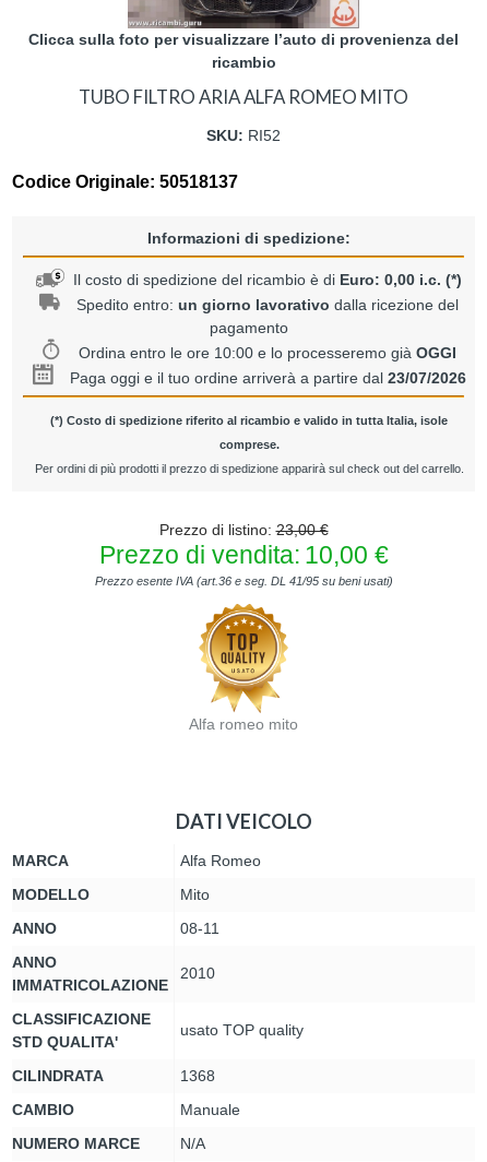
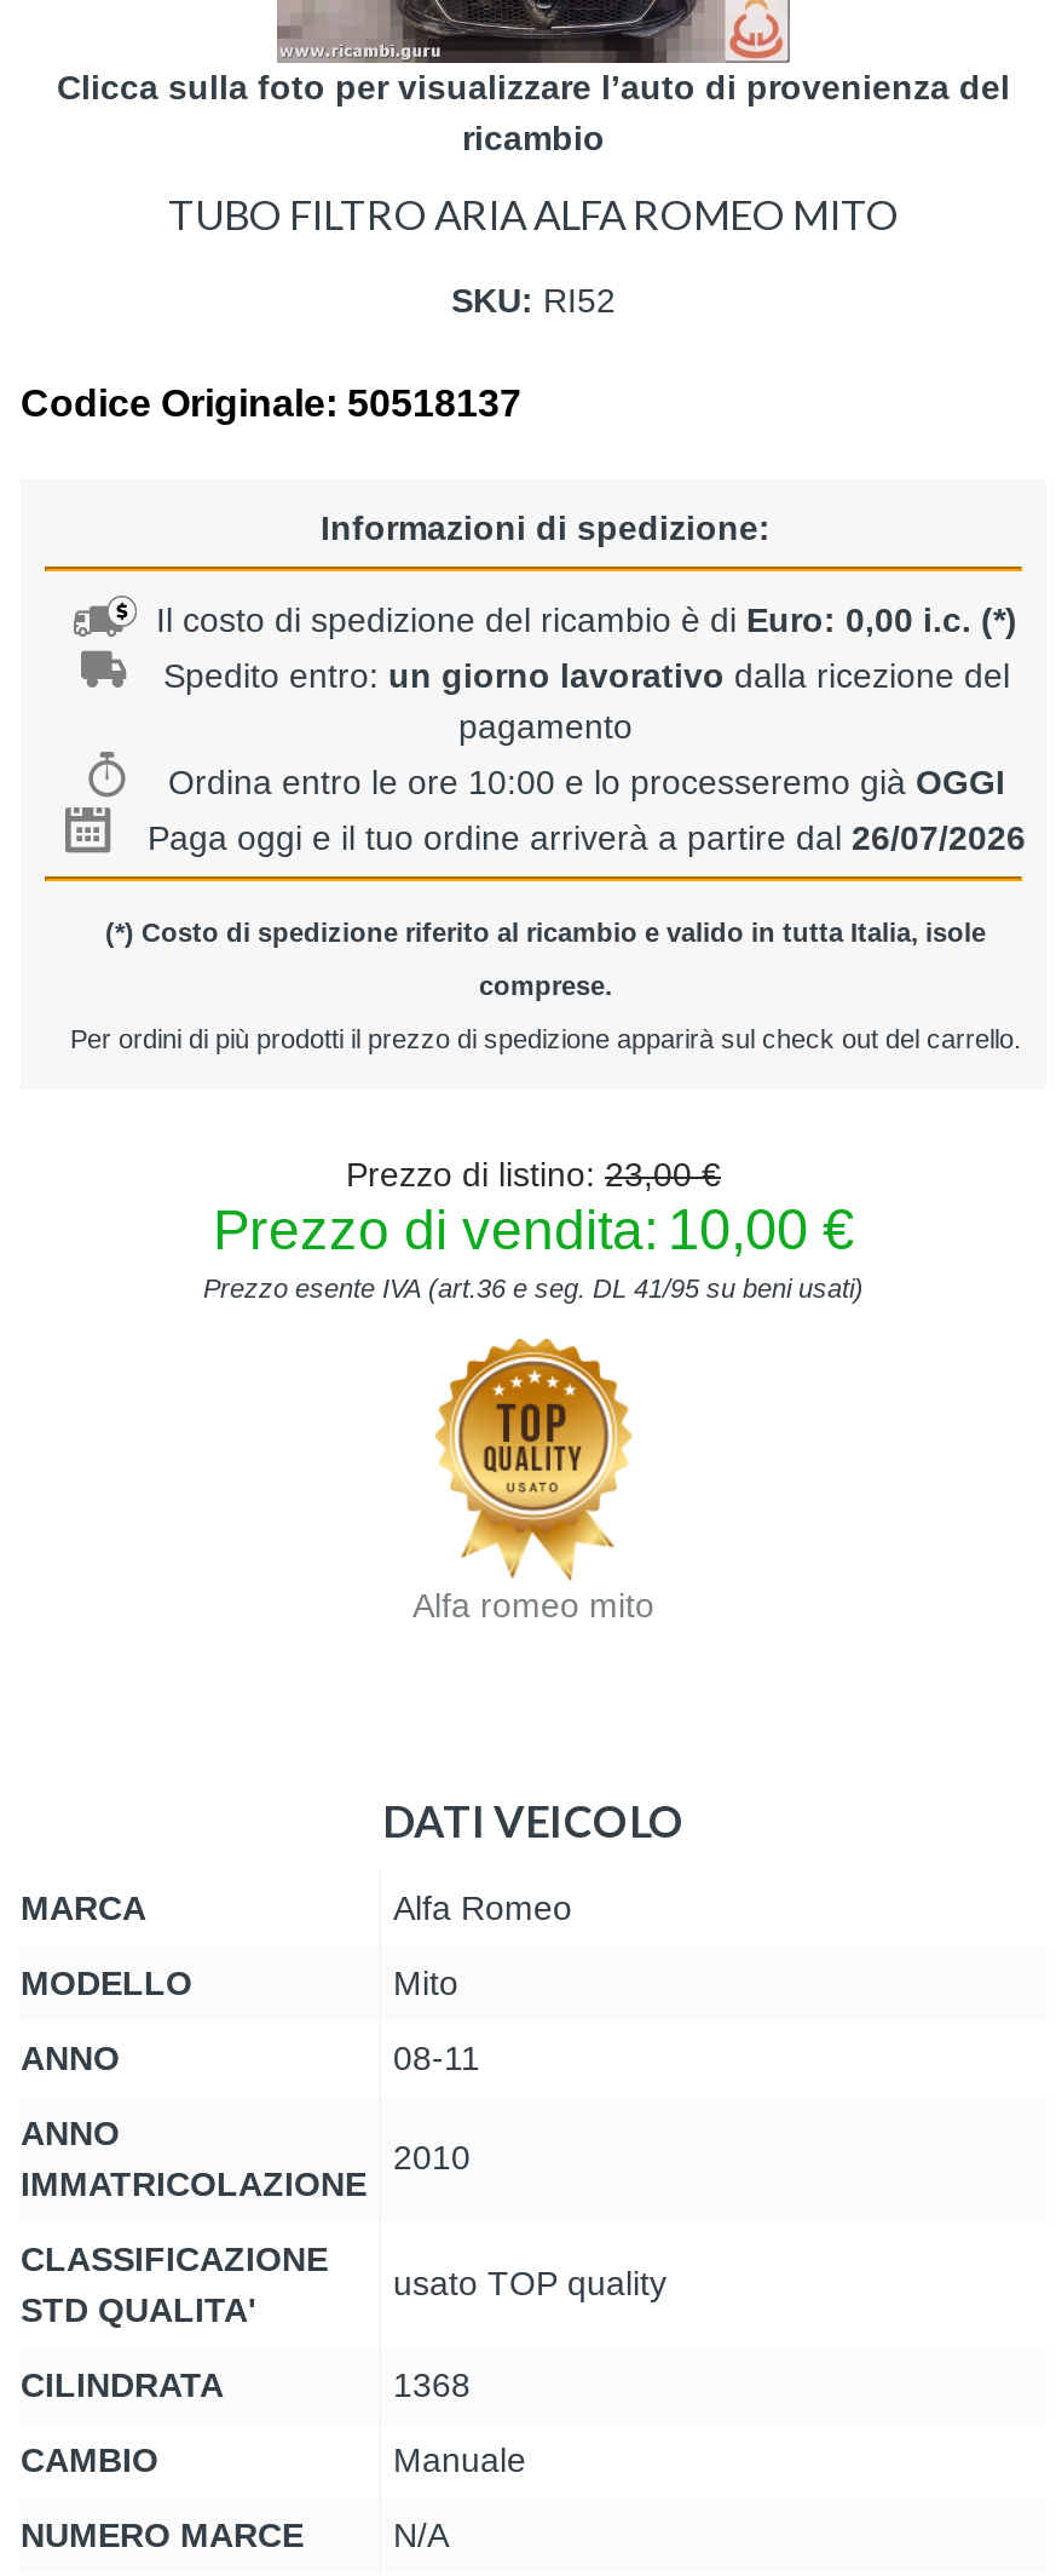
- Paga oggi e il tuo ordine arriverà a partire dal 23/07/2026
+ Paga oggi e il tuo ordine arriverà a partire dal 26/07/2026
